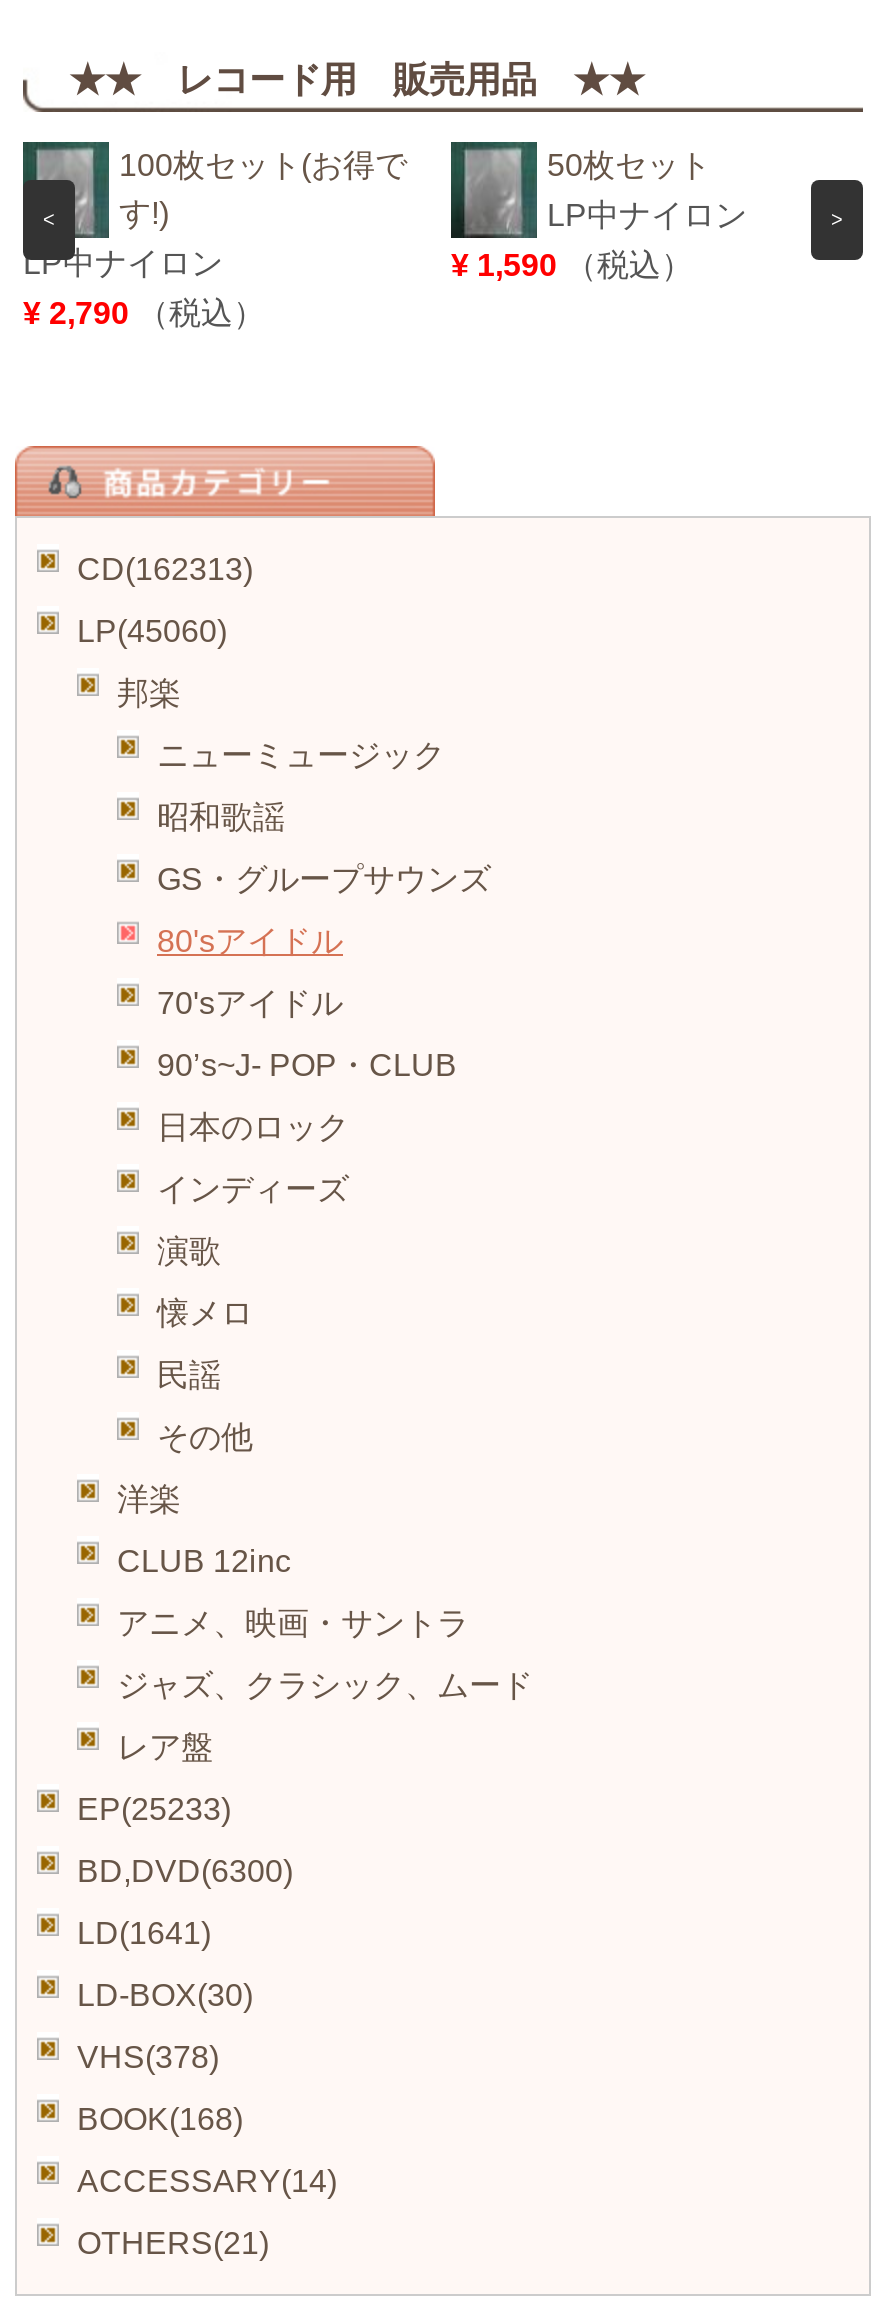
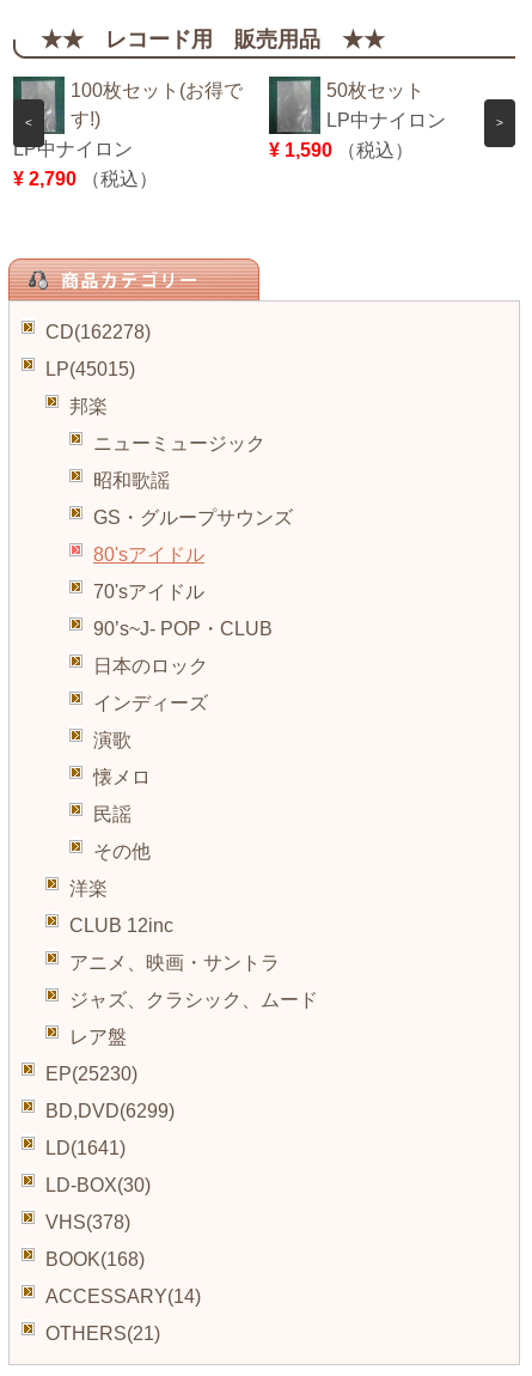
- CD(162313)
+ CD(162278)

- LP(45060)
+ LP(45015)

- EP(25233)
+ EP(25230)

- BD,DVD(6300)
+ BD,DVD(6299)
